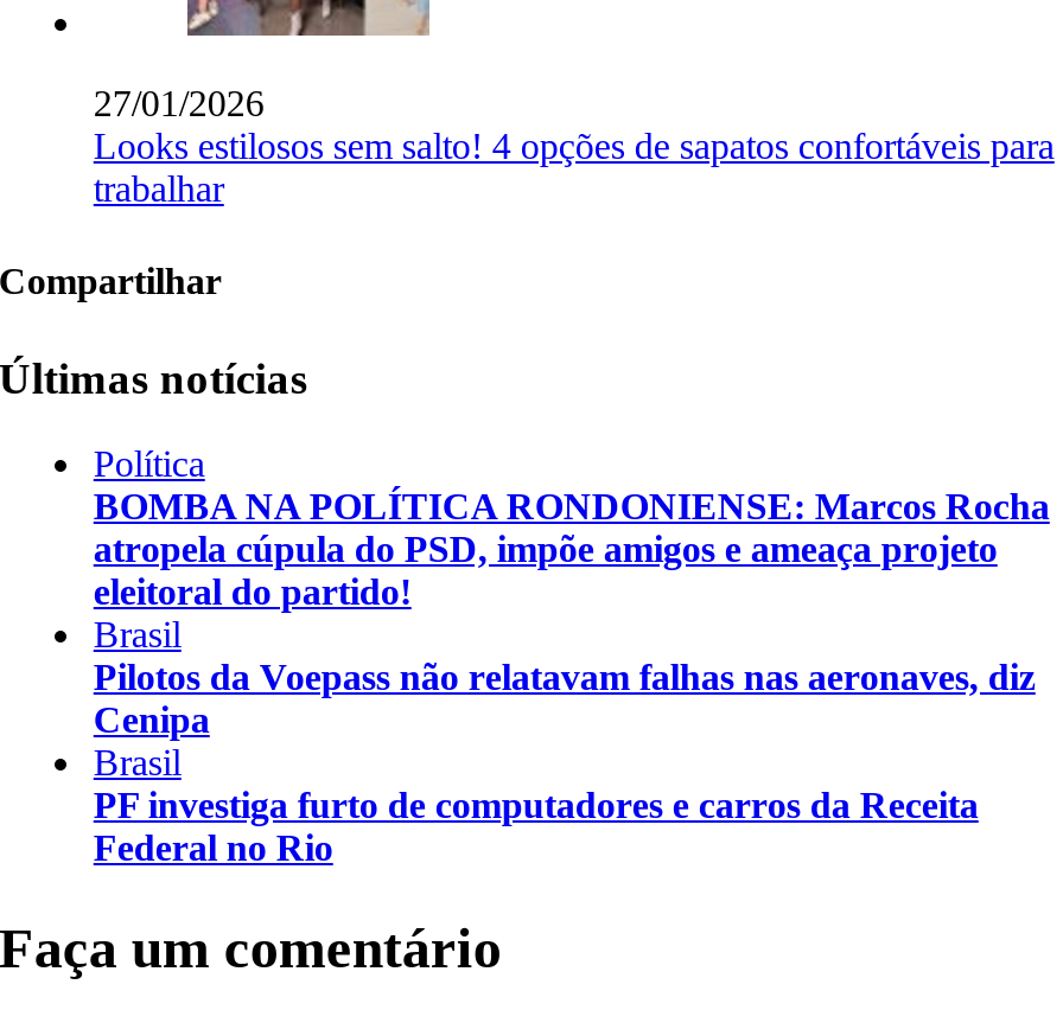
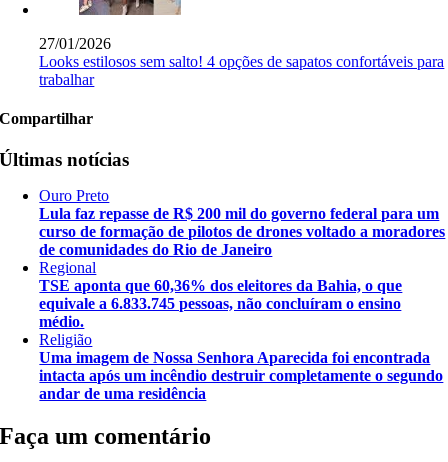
- Política
- BOMBA NA POLÍTICA RONDONIENSE: Marcos Rocha
- atropela cúpula do PSD, impõe amigos e ameaça projeto
- eleitoral do partido!
- Brasil
- Pilotos da Voepass não relatavam falhas nas aeronaves, diz
- Cenipa
- Brasil
- PF investiga furto de computadores e carros da Receita
- Federal no Rio
+ Ouro Preto
+ Lula faz repasse de R$ 200 mil do governo federal para um
+ curso de formação de pilotos de drones voltado a moradores
+ de comunidades do Rio de Janeiro
+ Regional
+ TSE aponta que 60,36% dos eleitores da Bahia, o que
+ equivale a 6.833.745 pessoas, não concluíram o ensino
+ médio.
+ Religião
+ Uma imagem de Nossa Senhora Aparecida foi encontrada
+ intacta após um incêndio destruir completamente o segundo
+ andar de uma residência
